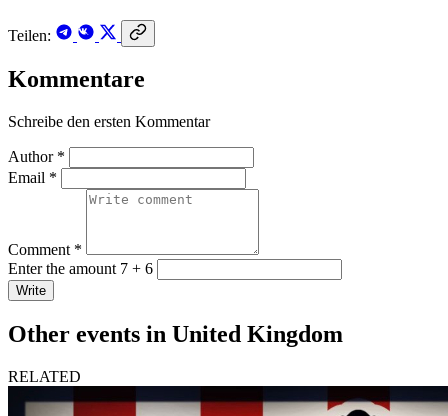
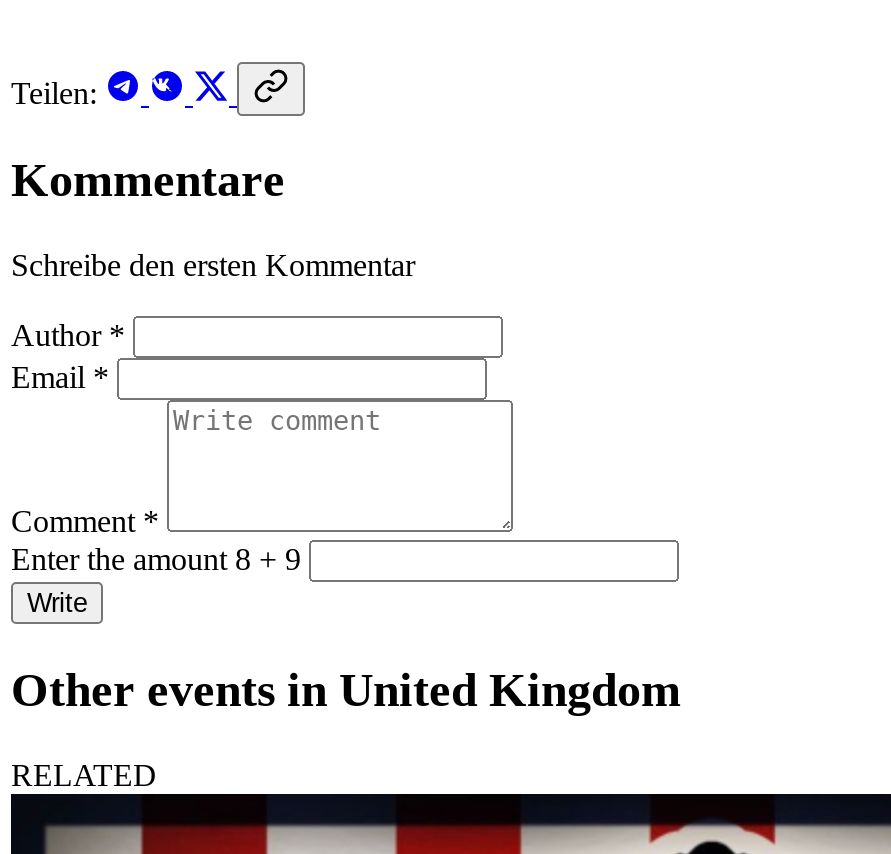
- Enter the amount 7 + 6
+ Enter the amount 8 + 9
